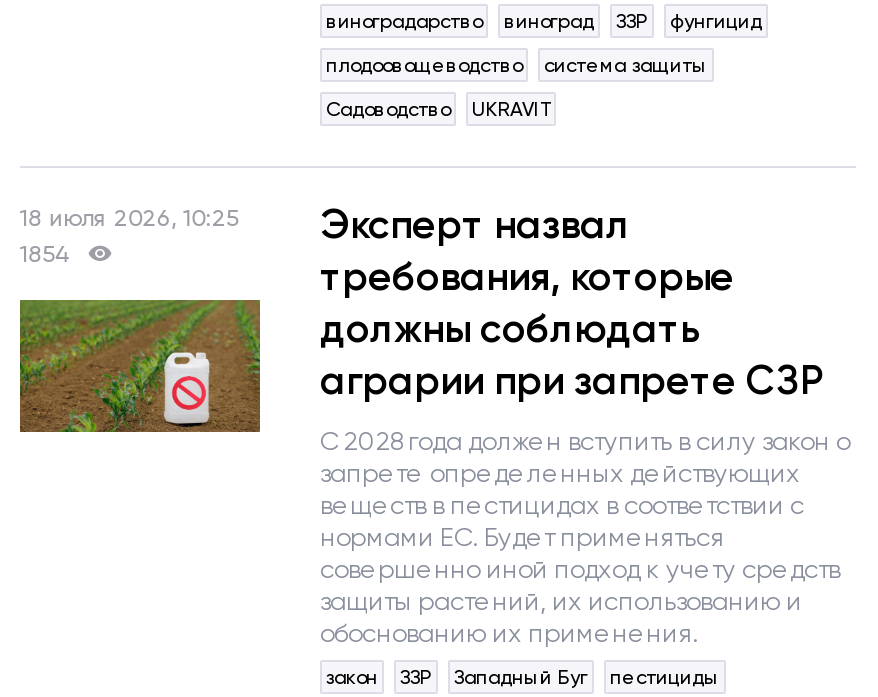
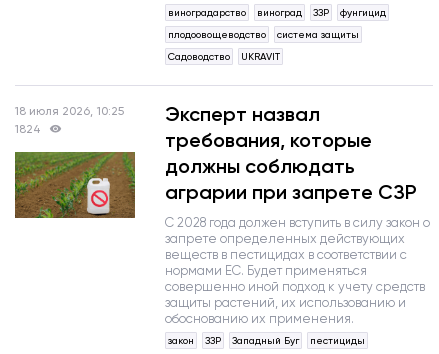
- 1854
+ 1824
